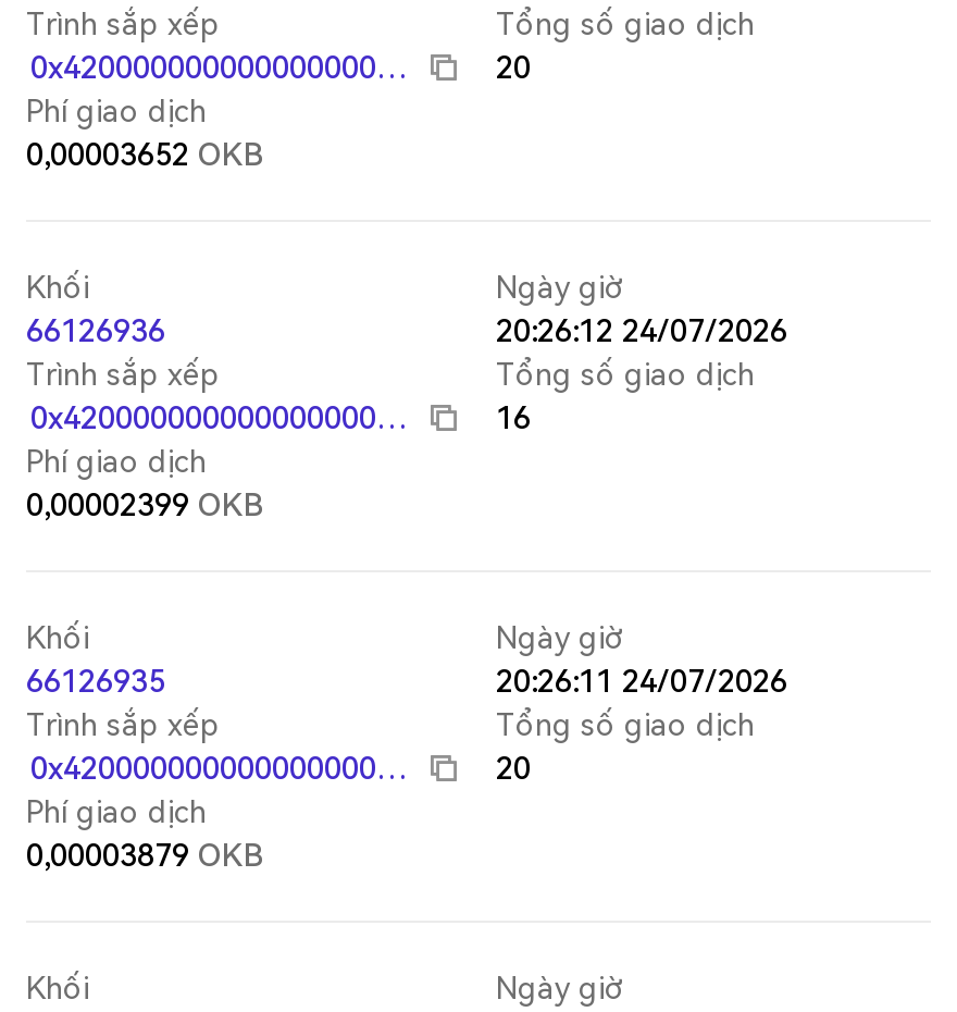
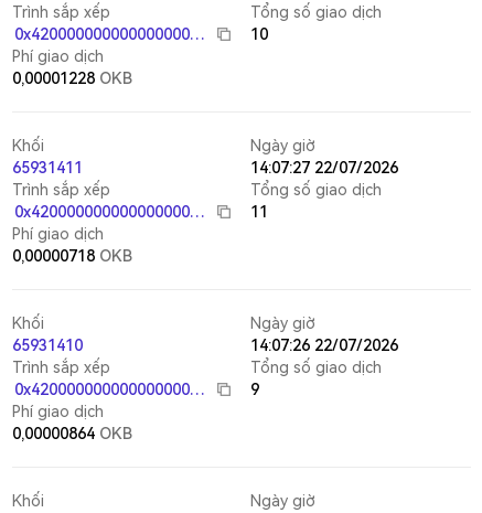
- 20
+ 10

- 0,00003652 OKB
+ 0,00001228 OKB

- 66126936
+ 65931411

- 20:26:12 24/07/2026
+ 14:07:27 22/07/2026

- 16
+ 11

- 0,00002399 OKB
+ 0,00000718 OKB

- 66126935
+ 65931410

- 20:26:11 24/07/2026
+ 14:07:26 22/07/2026

- 20
+ 9

- 0,00003879 OKB
+ 0,00000864 OKB
